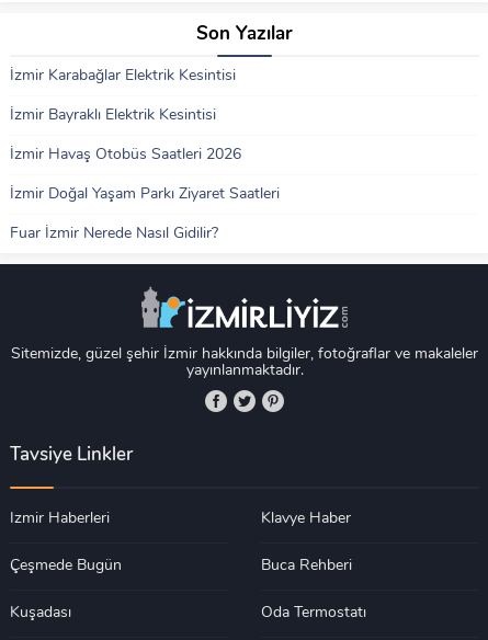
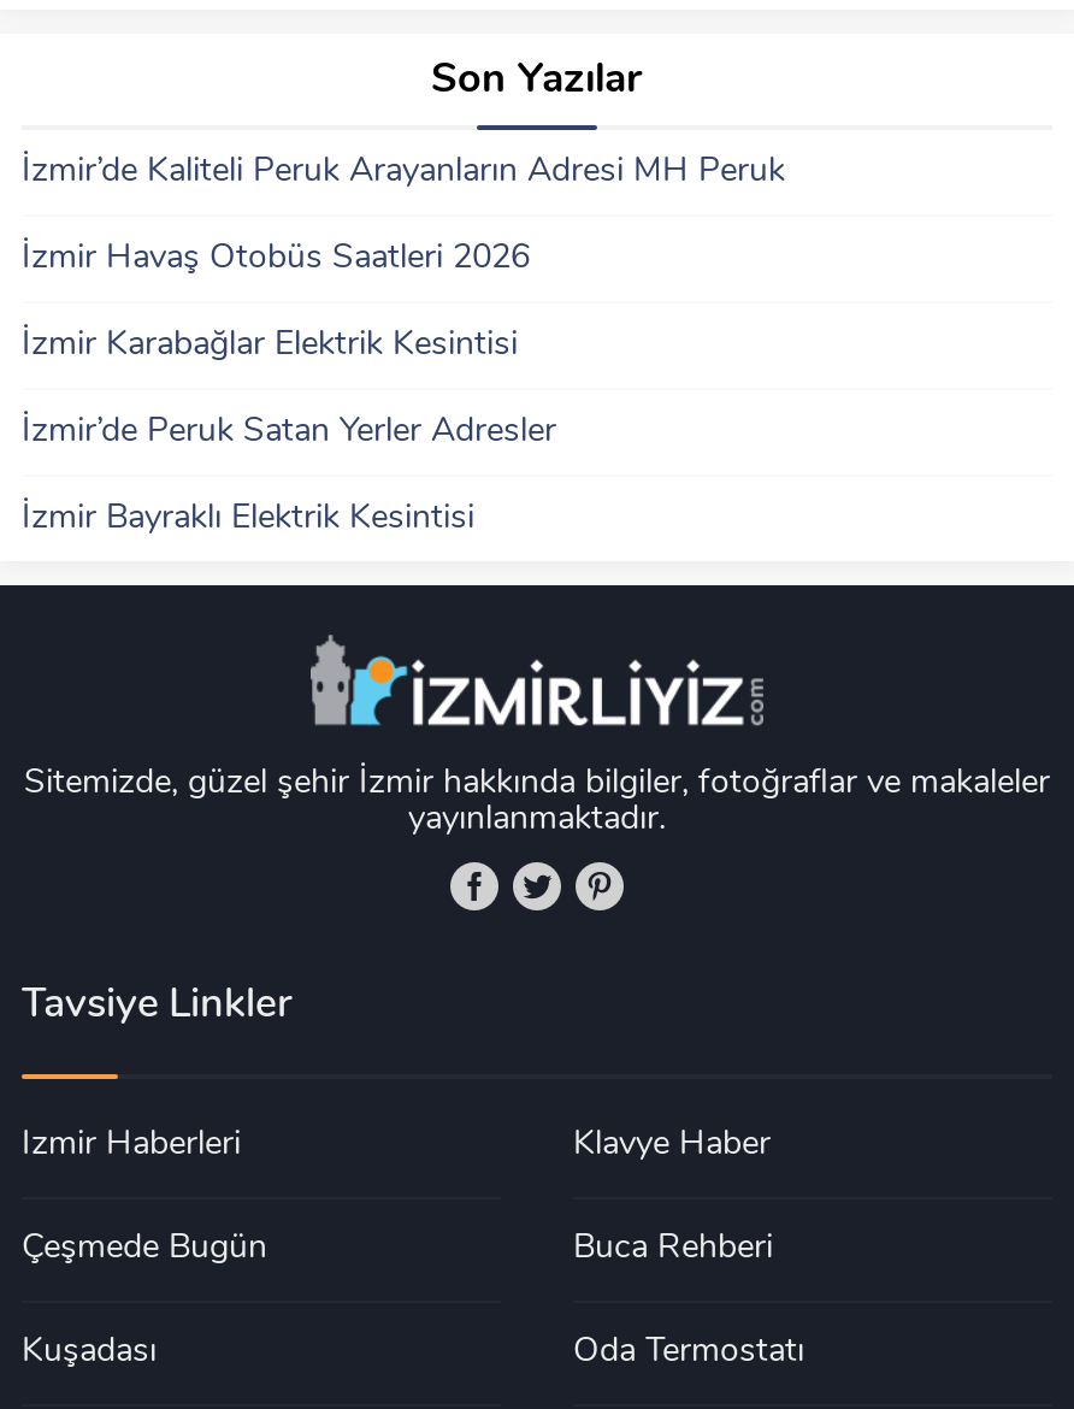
+ İzmir’de Kaliteli Peruk Arayanların Adresi MH Peruk

moved down: İzmir Karabağlar Elektrik Kesintisi

+ İzmir’de Peruk Satan Yerler Adresler

moved down: İzmir Bayraklı Elektrik Kesintisi

moved up: İzmir Havaş Otobüs Saatleri 2026

- İzmir Doğal Yaşam Parkı Ziyaret Saatleri
- Fuar İzmir Nerede Nasıl Gidilir?
